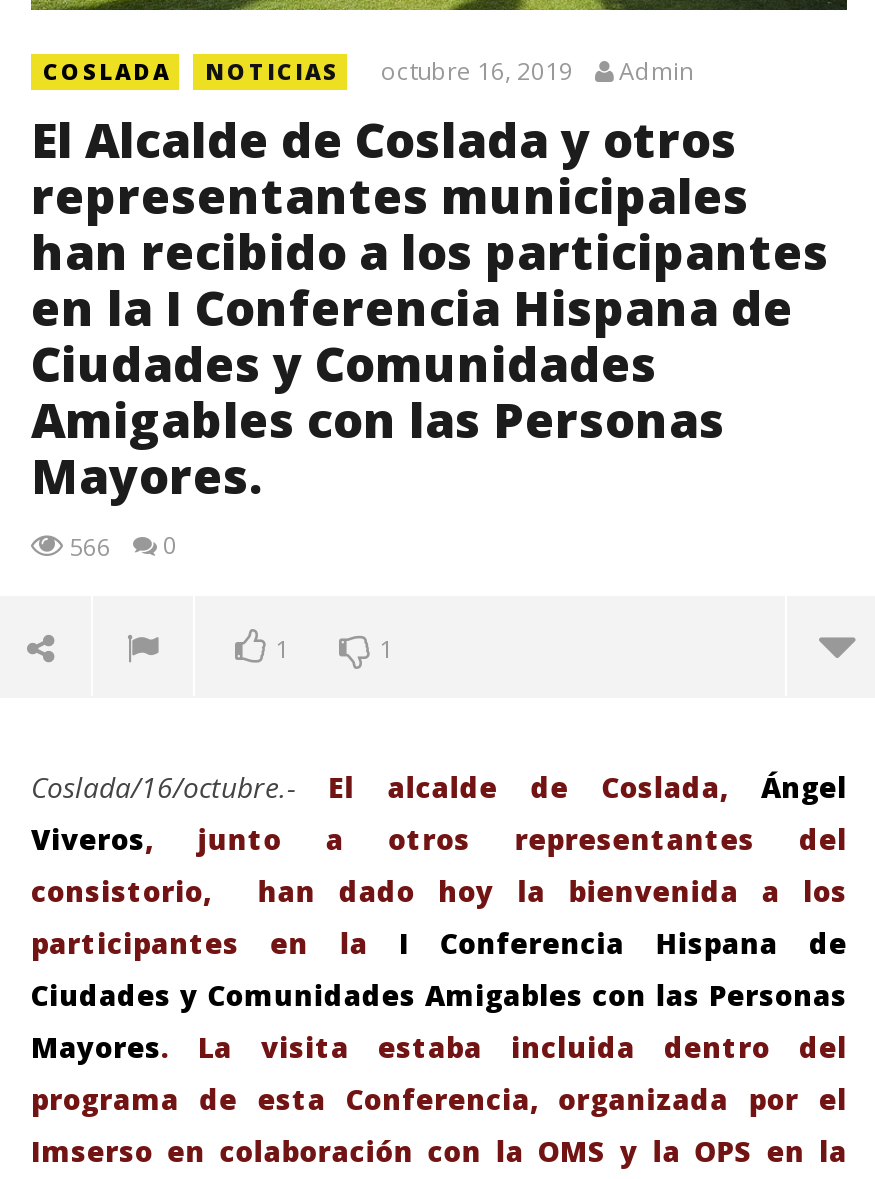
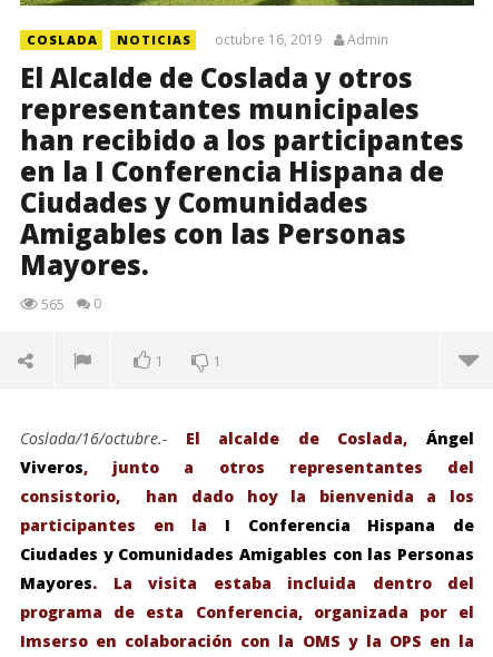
- 566 0
+ 565 0
